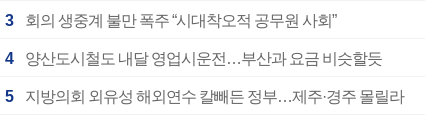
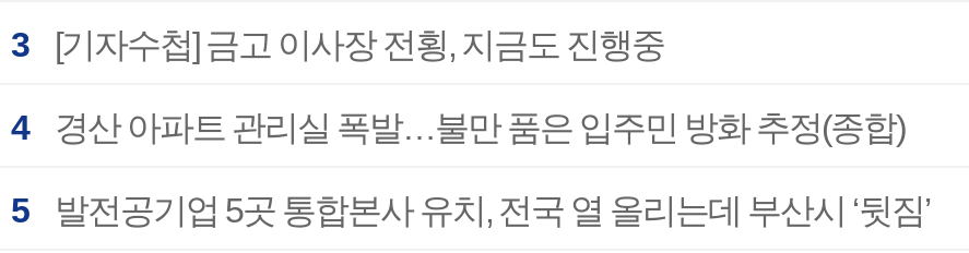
- 회의 생중계 불만 폭주 “시대착오적 공무원 사회”
+ [기자수첩] 금고 이사장 전횡, 지금도 진행중

- 양산도시철도 내달 영업시운전…부산과 요금 비슷할듯
+ 경산 아파트 관리실 폭발…불만 품은 입주민 방화 추정(종합)

- 지방의회 외유성 해외연수 칼빼든 정부…제주·경주 몰릴라
+ 발전공기업 5곳 통합본사 유치, 전국 열 올리는데 부산시 ‘뒷짐’
